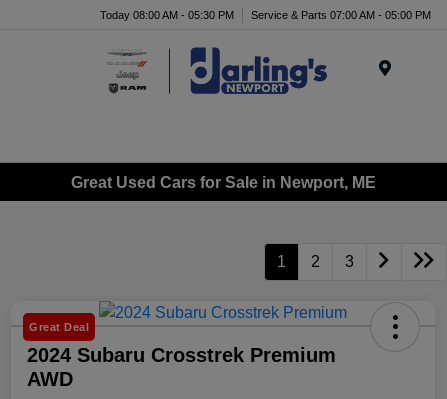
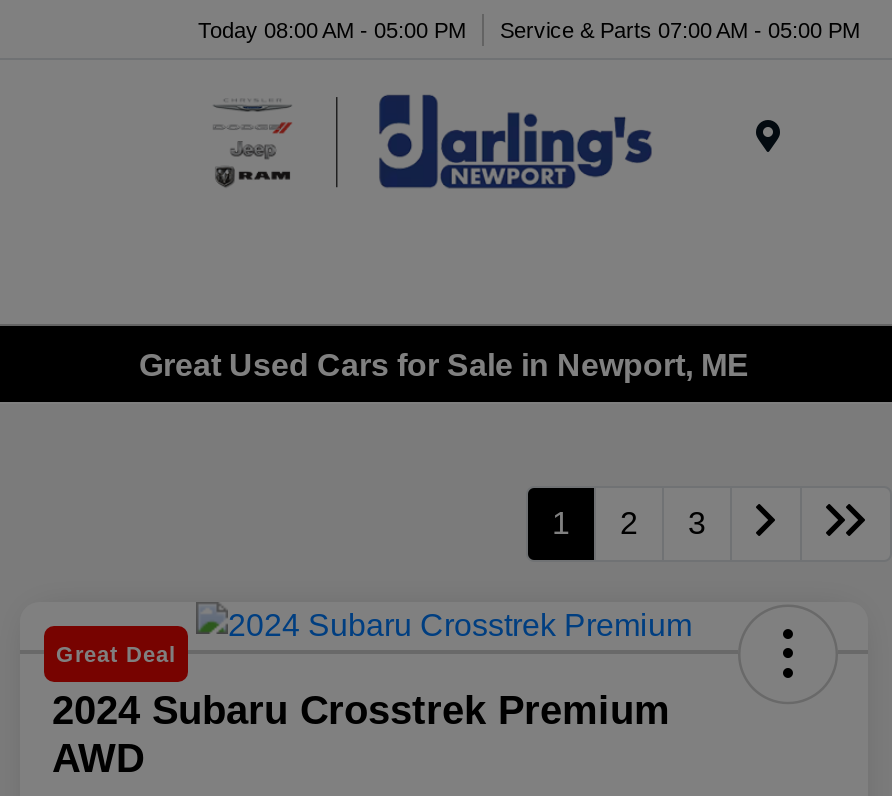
- Today 08:00 AM - 05:30 PM Service & Parts 07:00 AM - 05:00 PM
+ Today 08:00 AM - 05:00 PM Service & Parts 07:00 AM - 05:00 PM
